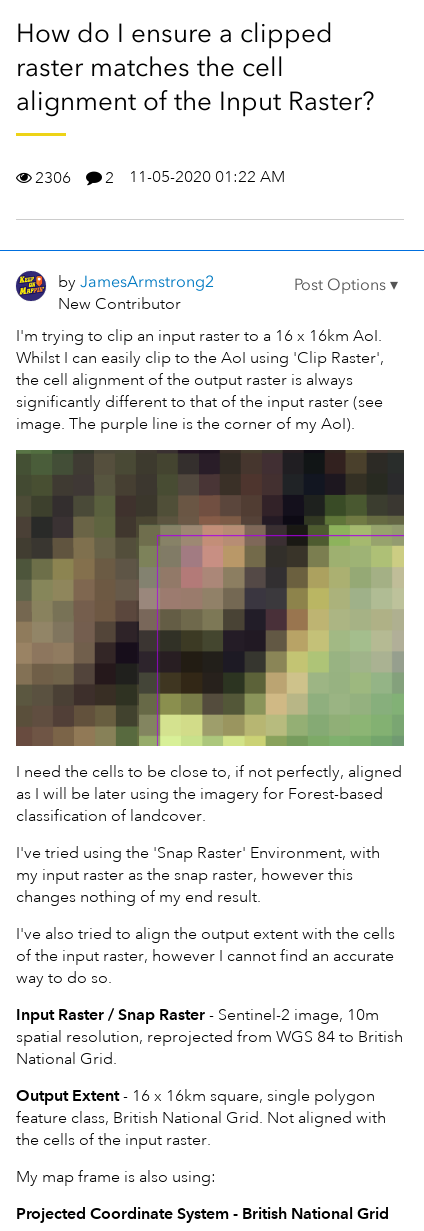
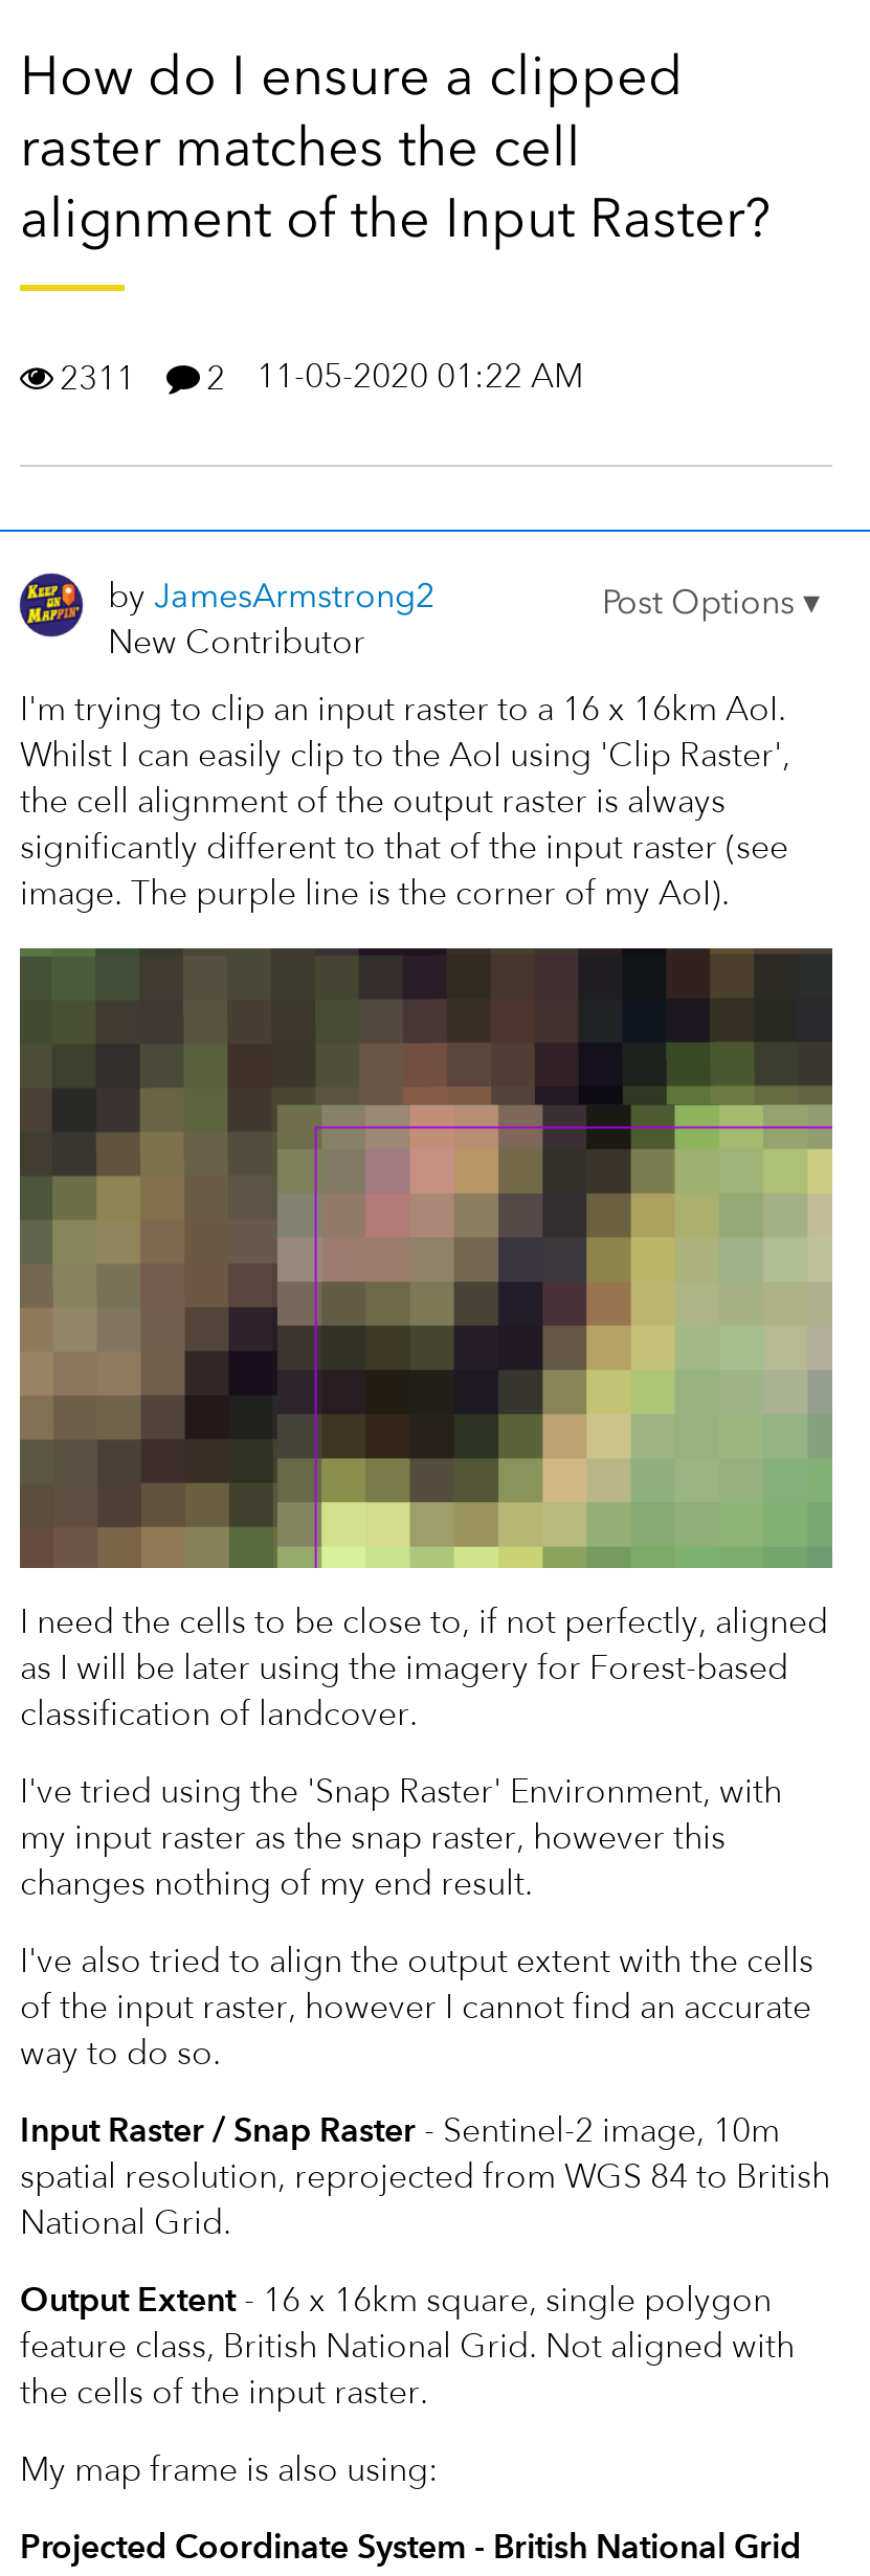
- 2306 2 11-05-2020 01:22 AM
+ 2311 2 11-05-2020 01:22 AM
